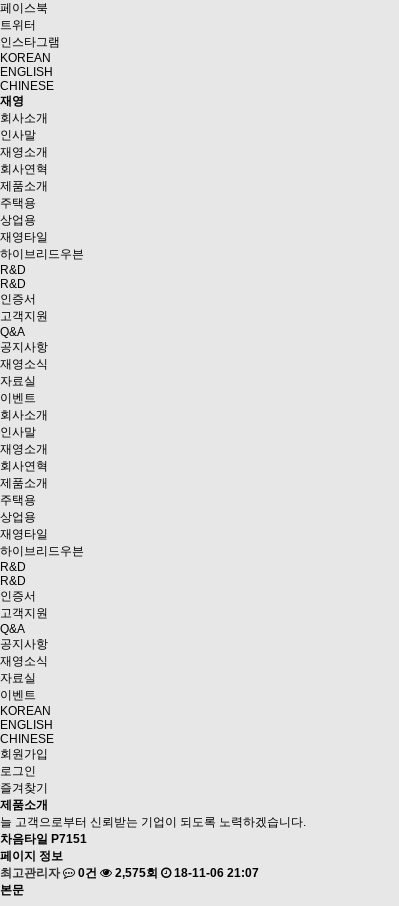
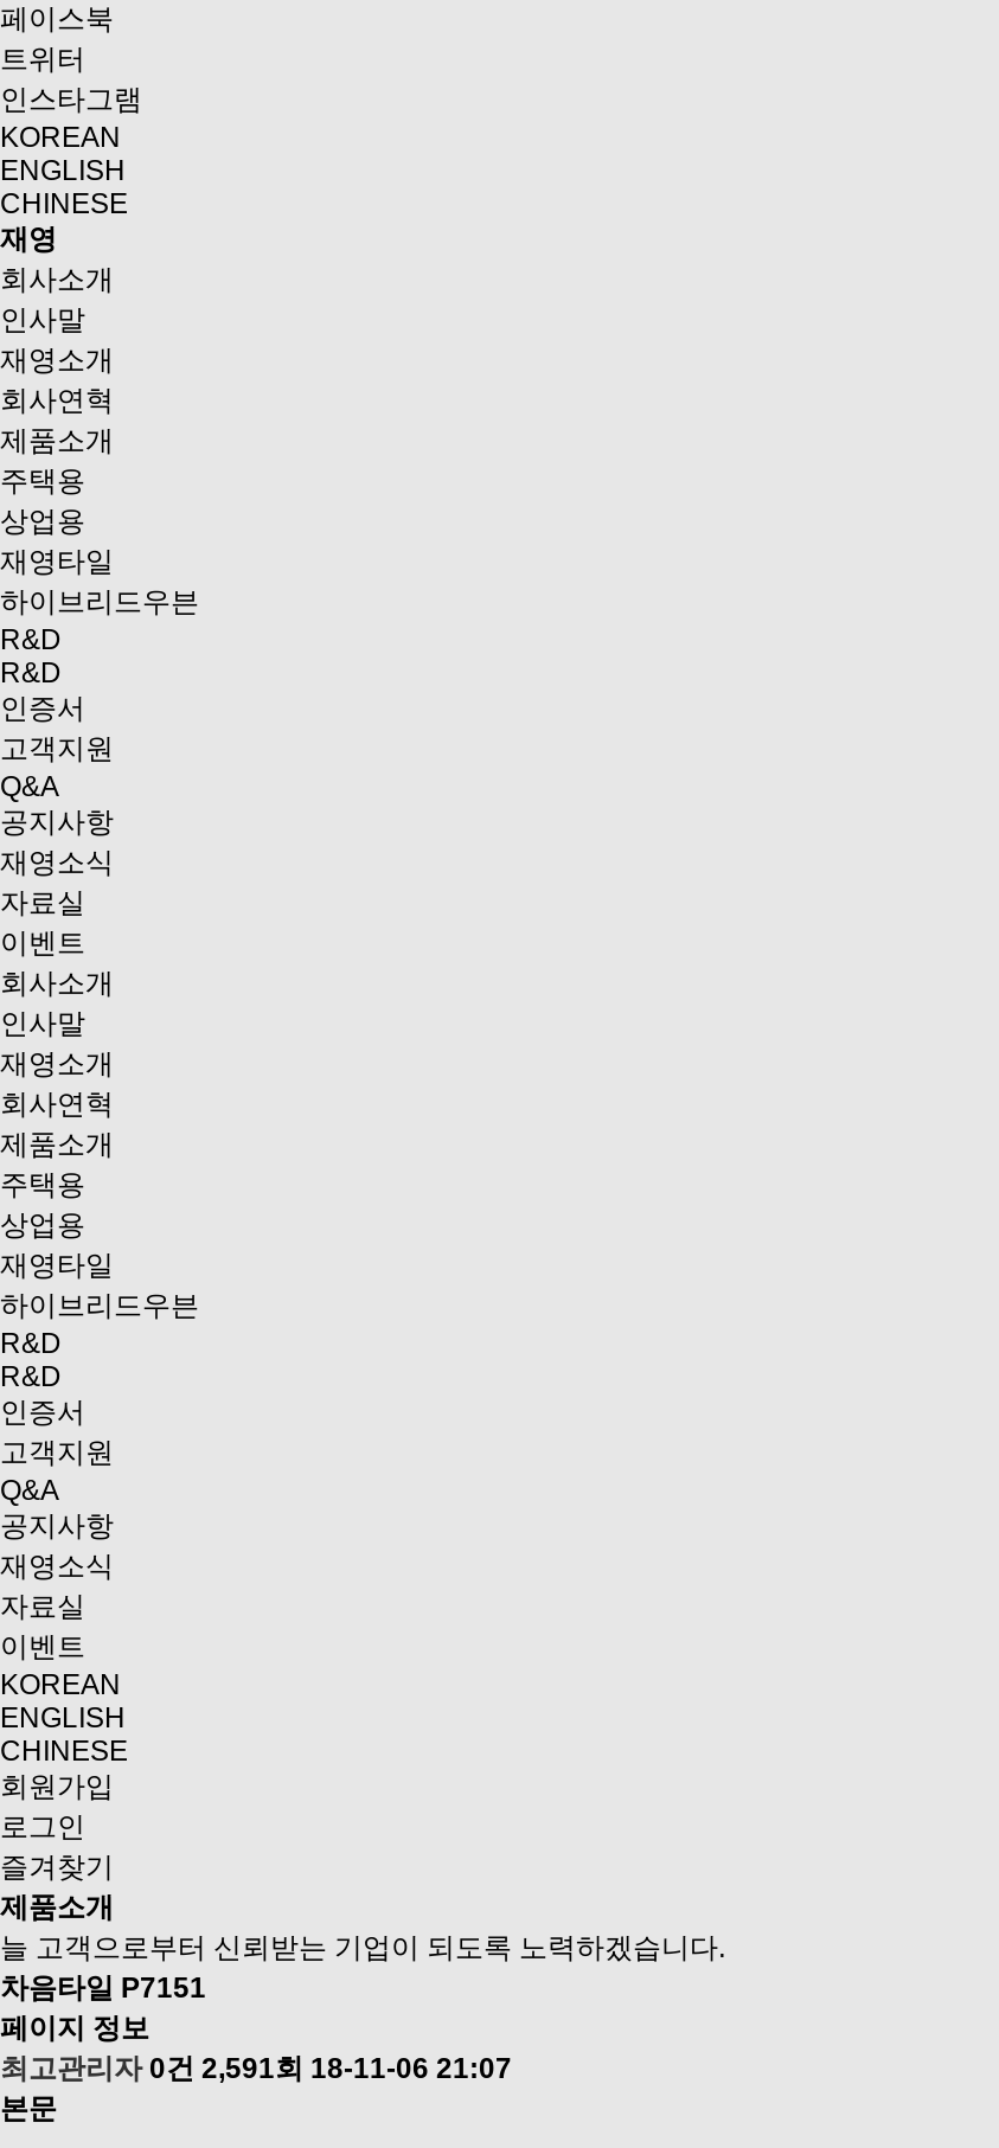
- 최고관리자
- 0건
- 2,575회
- 18-11-06 21:07
+ 최고관리자 0건 2,591회 18-11-06 21:07
